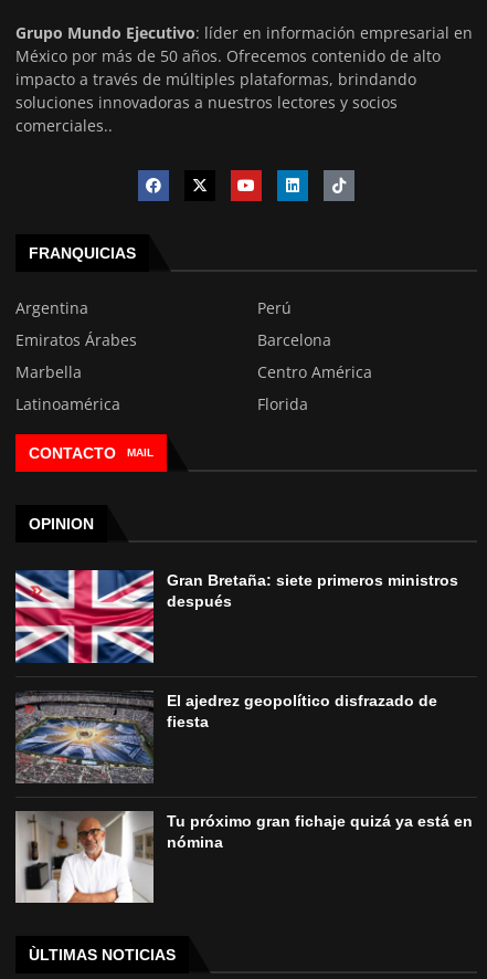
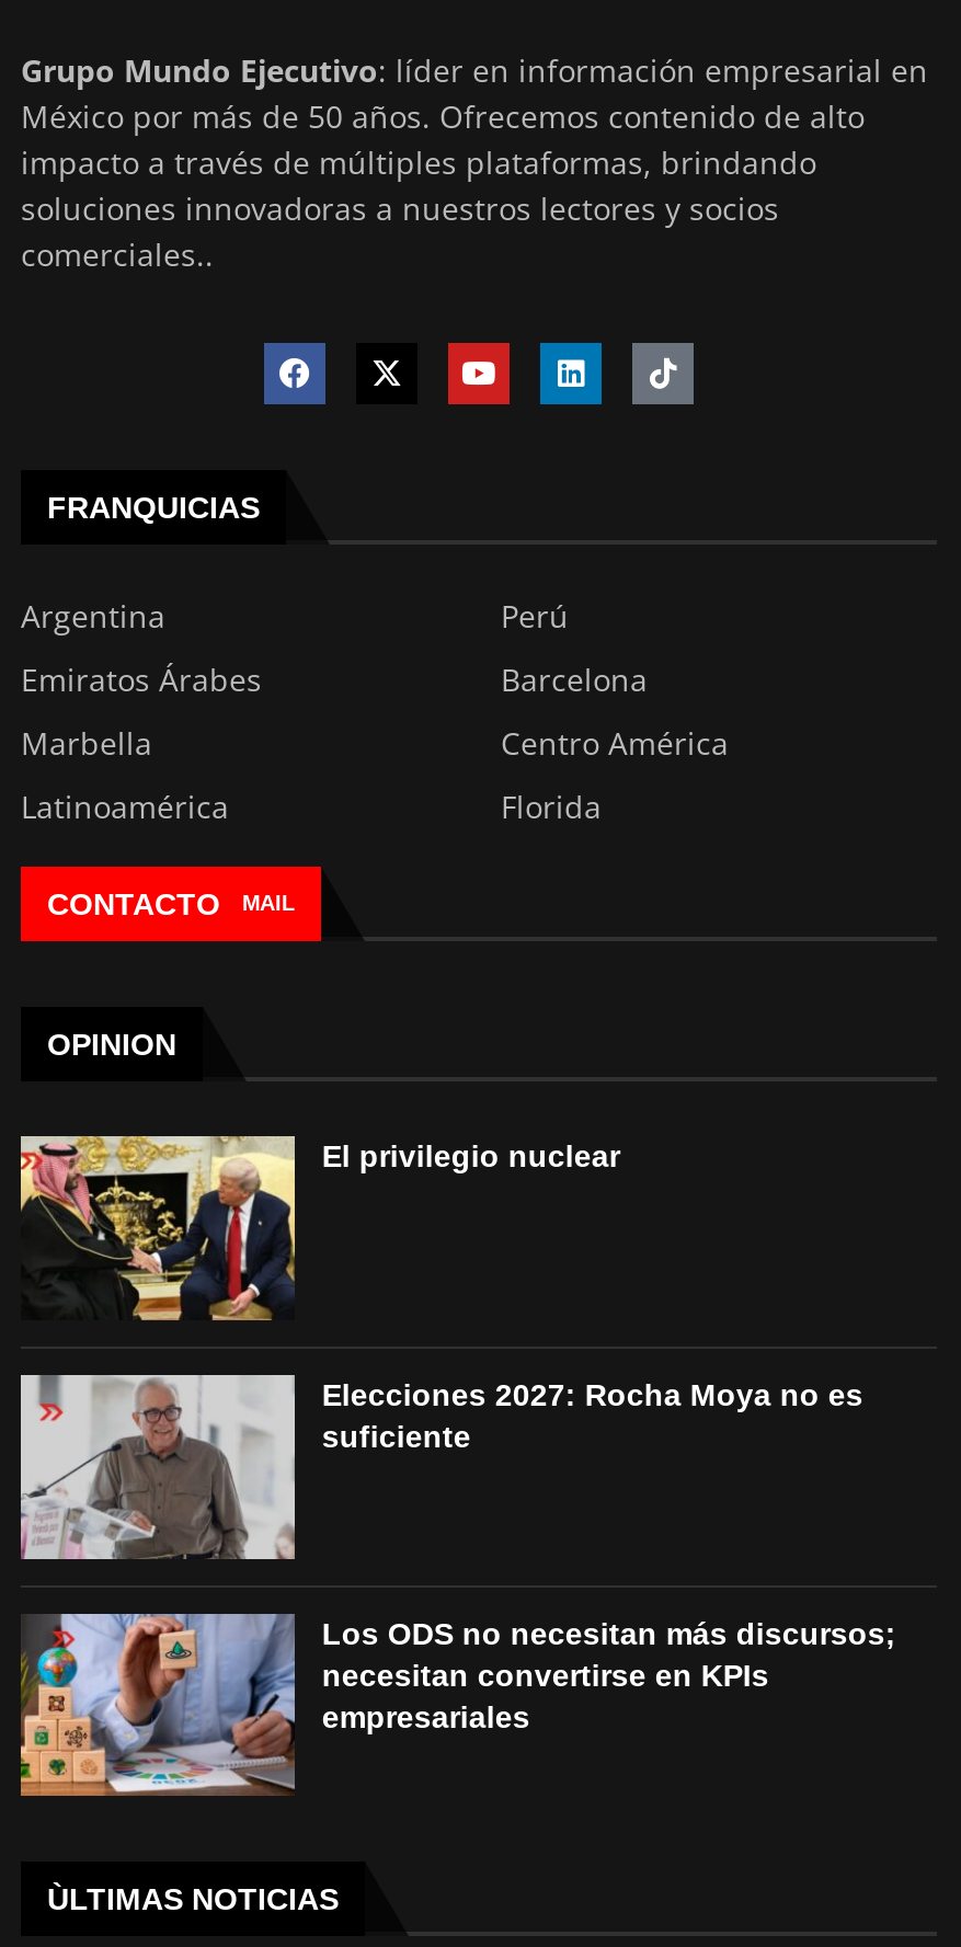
- [image]
- Gran Bretaña: siete primeros ministros
- después
+ [image]
+ El privilegio nuclear

- [image]
- El ajedrez geopolítico disfrazado de
- fiesta
+ [image]
+ Elecciones 2027: Rocha Moya no es
+ suficiente

- [image]
- Tu próximo gran fichaje quizá ya está en
- nómina
+ [image]
+ Los ODS no necesitan más discursos;
+ necesitan convertirse en KPIs
+ empresariales
